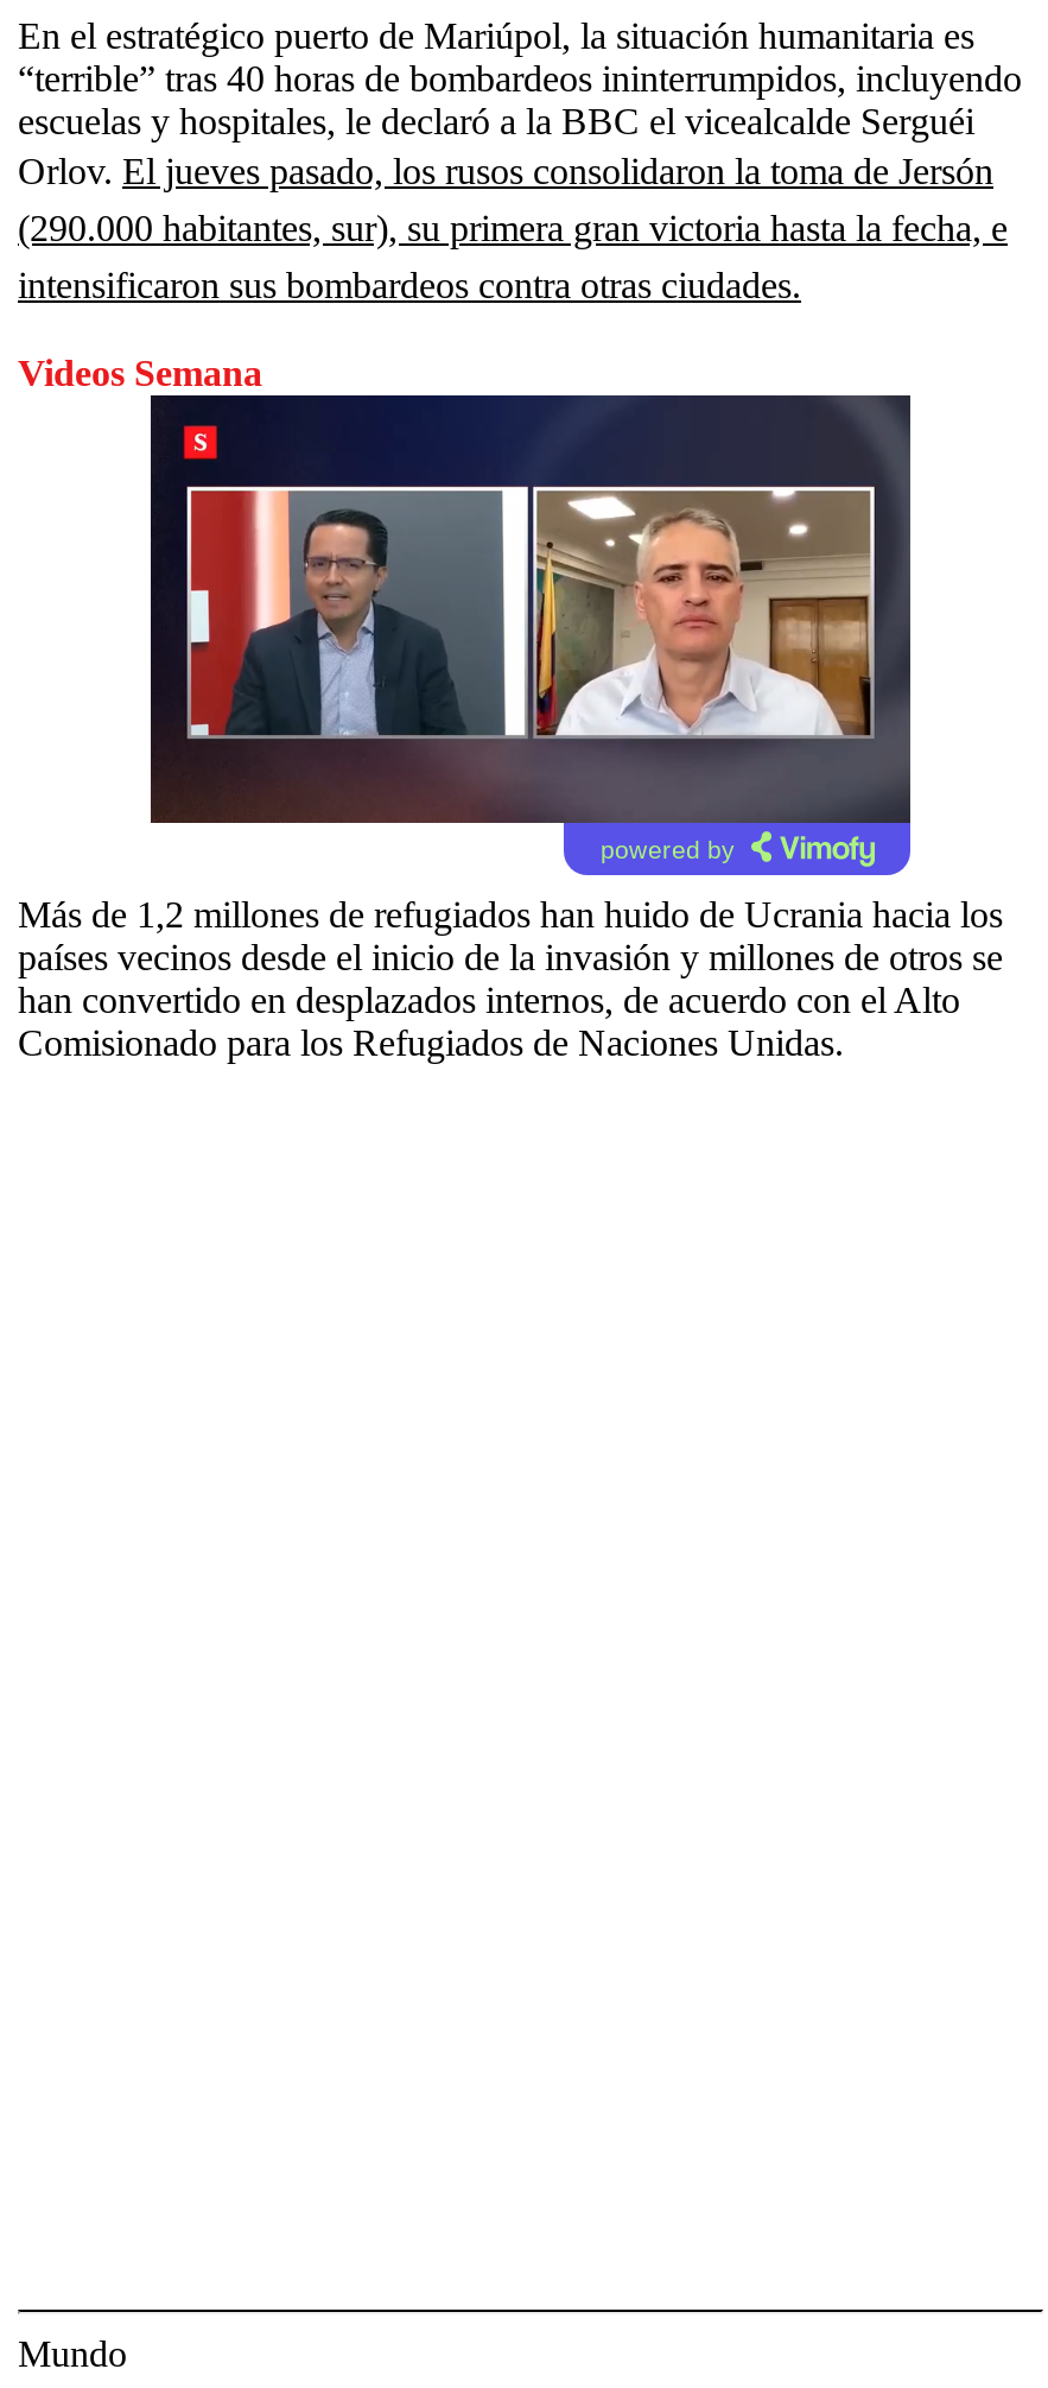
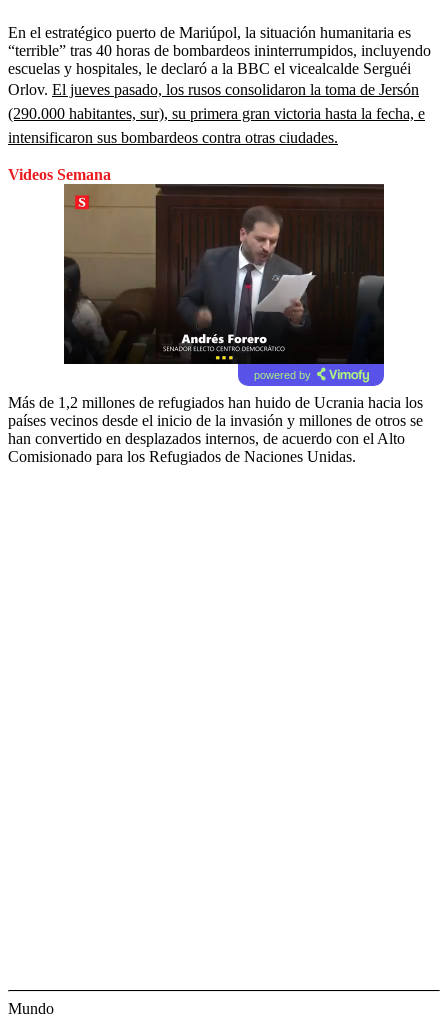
- [image]
+ [image]
